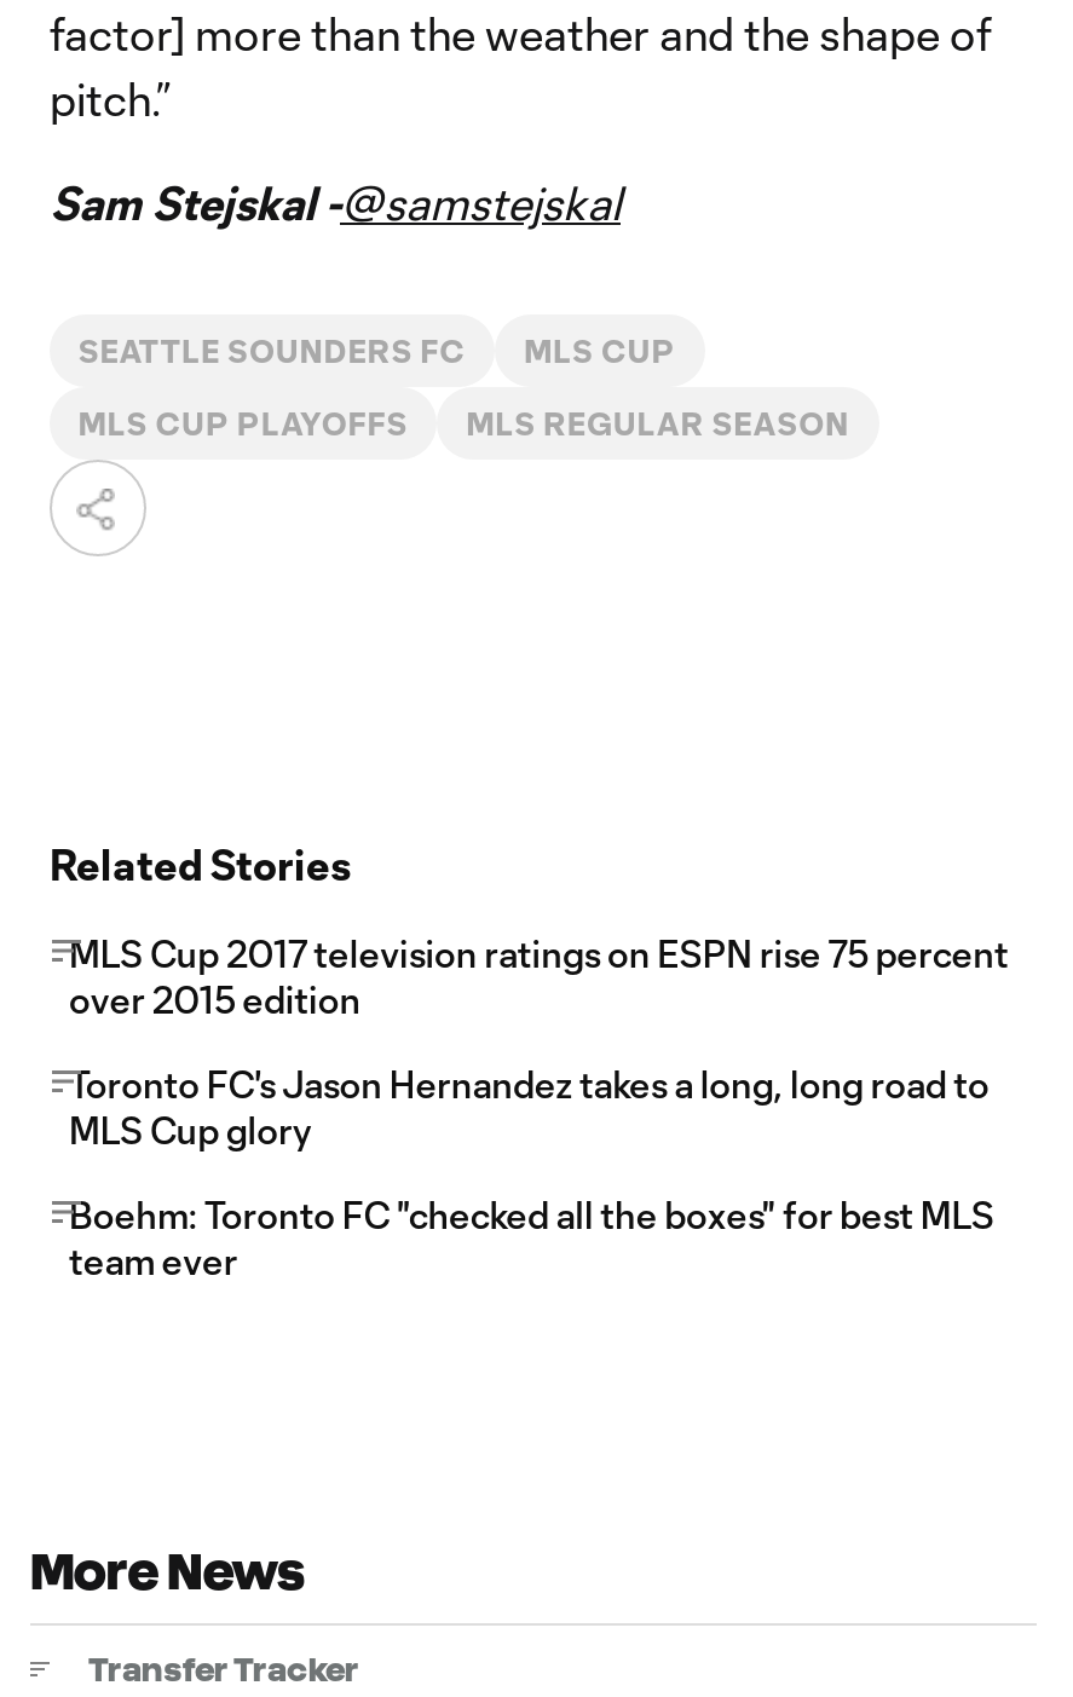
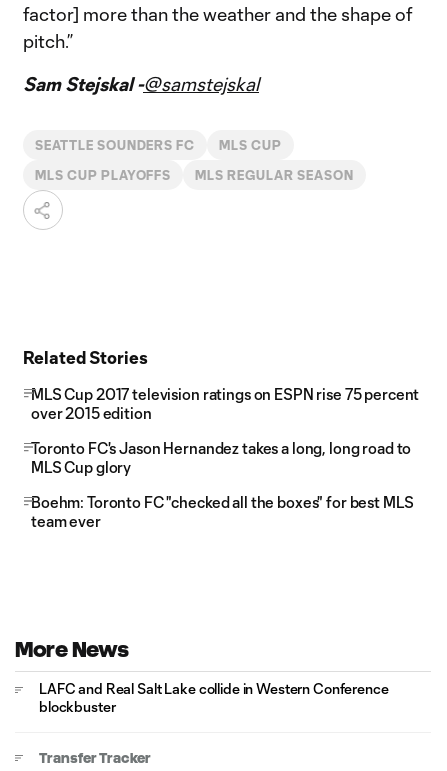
+ LAFC and Real Salt Lake collide in Western Conference
+ blockbuster
